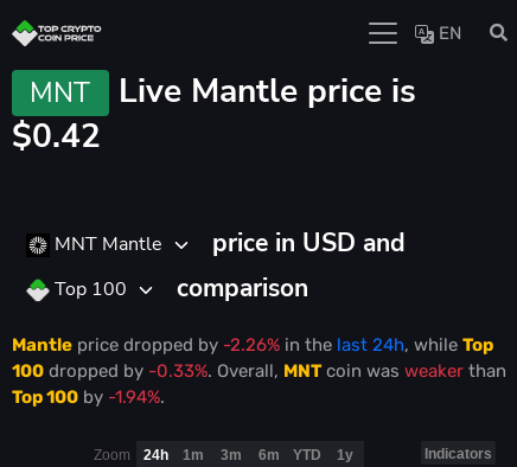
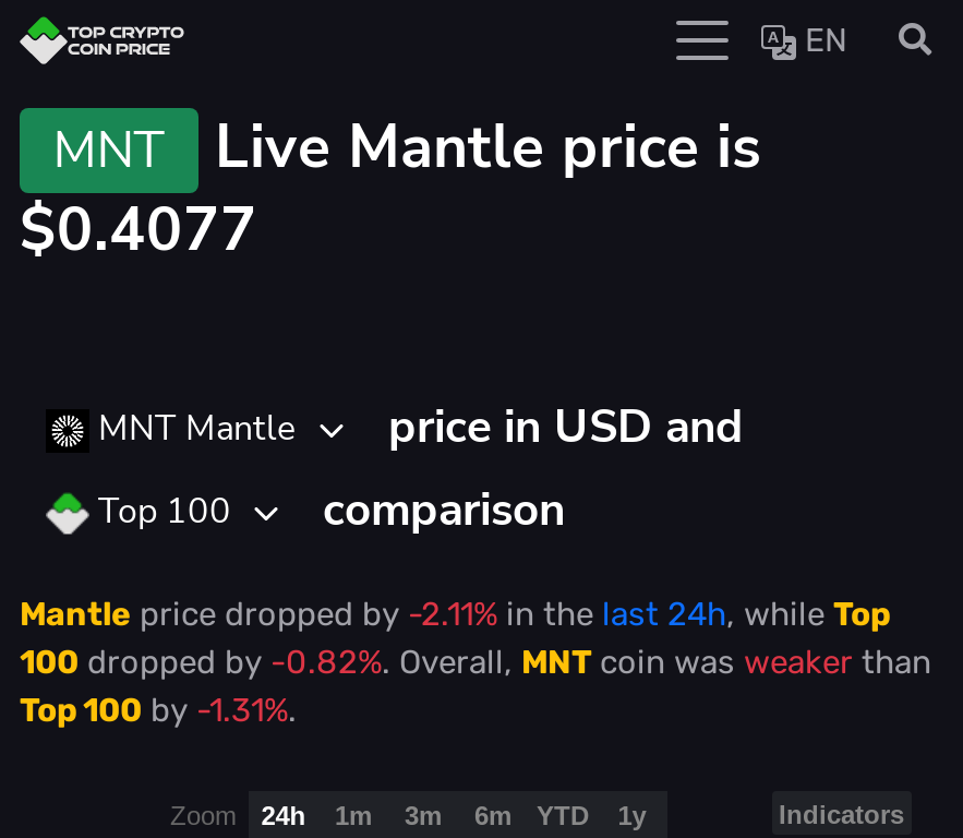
- $0.42
+ $0.4077

- Mantle price dropped by -2.26% in the last 24h, while Top
+ Mantle price dropped by -2.11% in the last 24h, while Top

- 100 dropped by -0.33%. Overall, MNT coin was weaker than
+ 100 dropped by -0.82%. Overall, MNT coin was weaker than

- Top 100 by -1.94%.
+ Top 100 by -1.31%.
